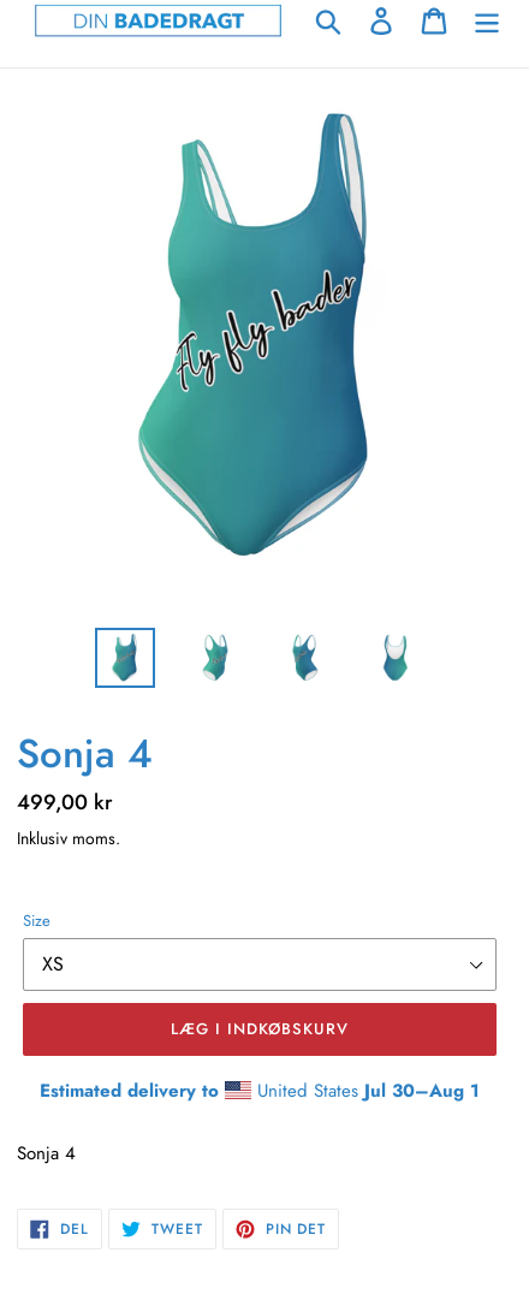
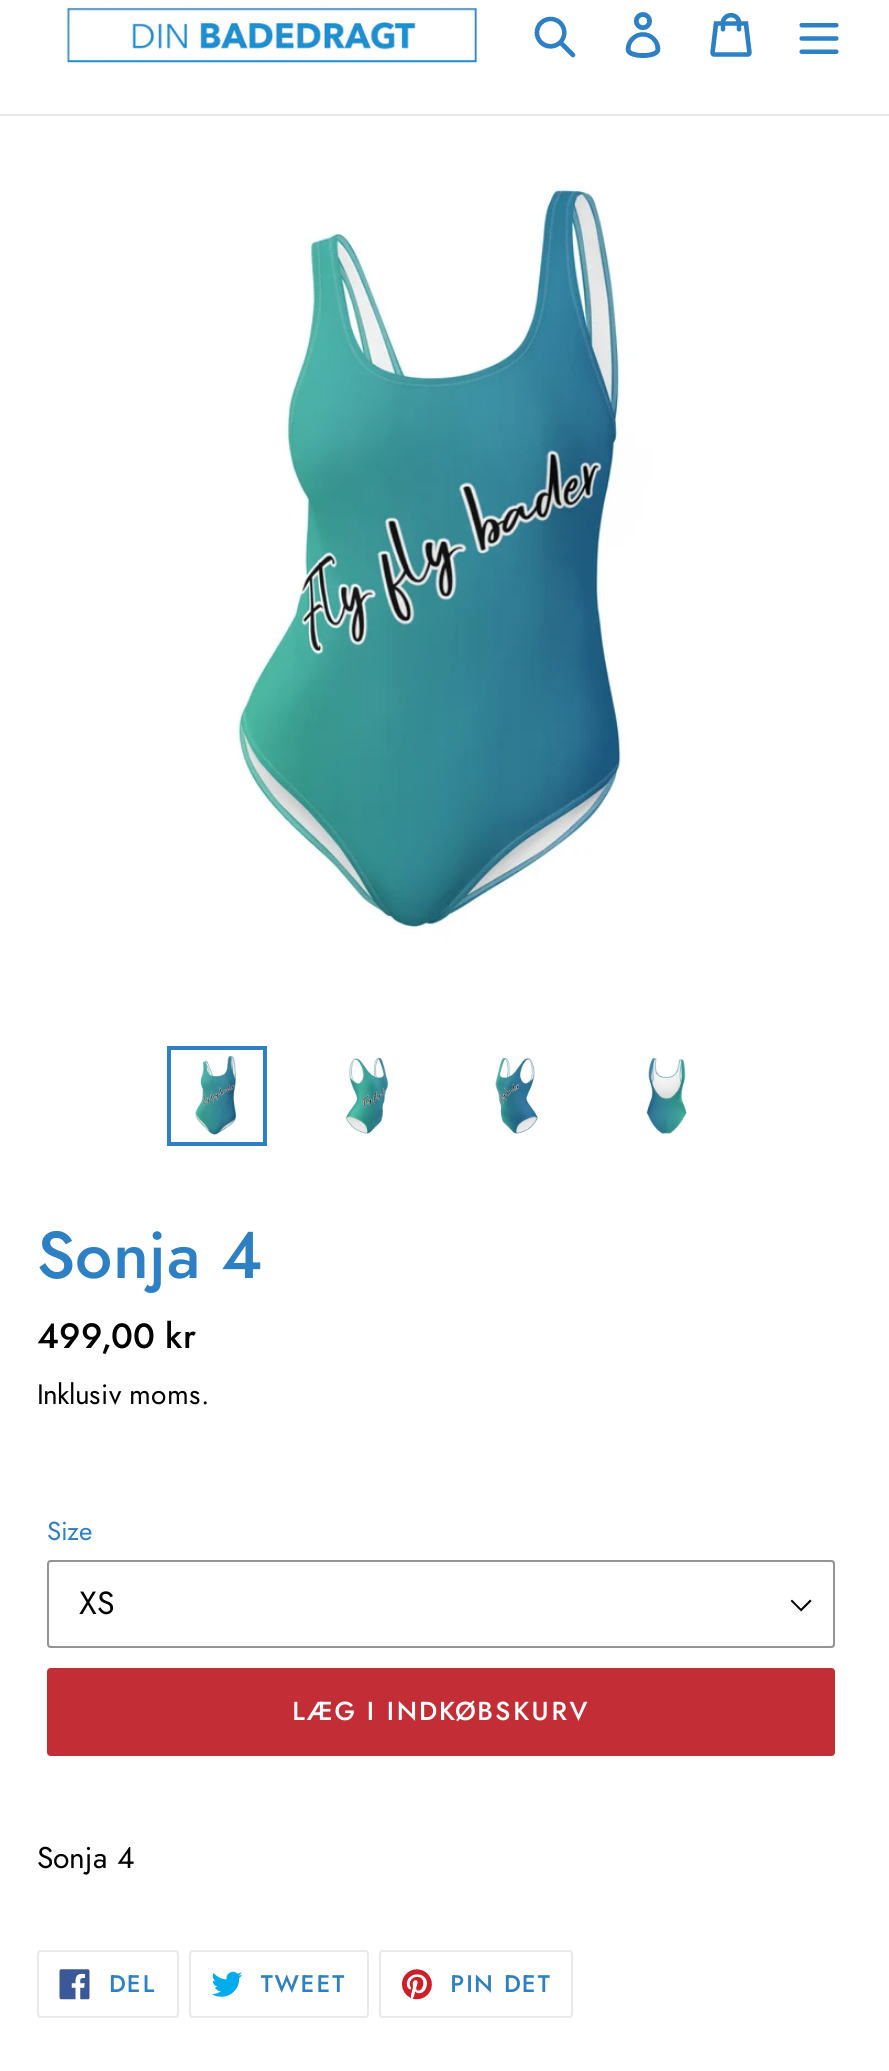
- Estimated delivery to
- United States Jul 30–Aug 1
